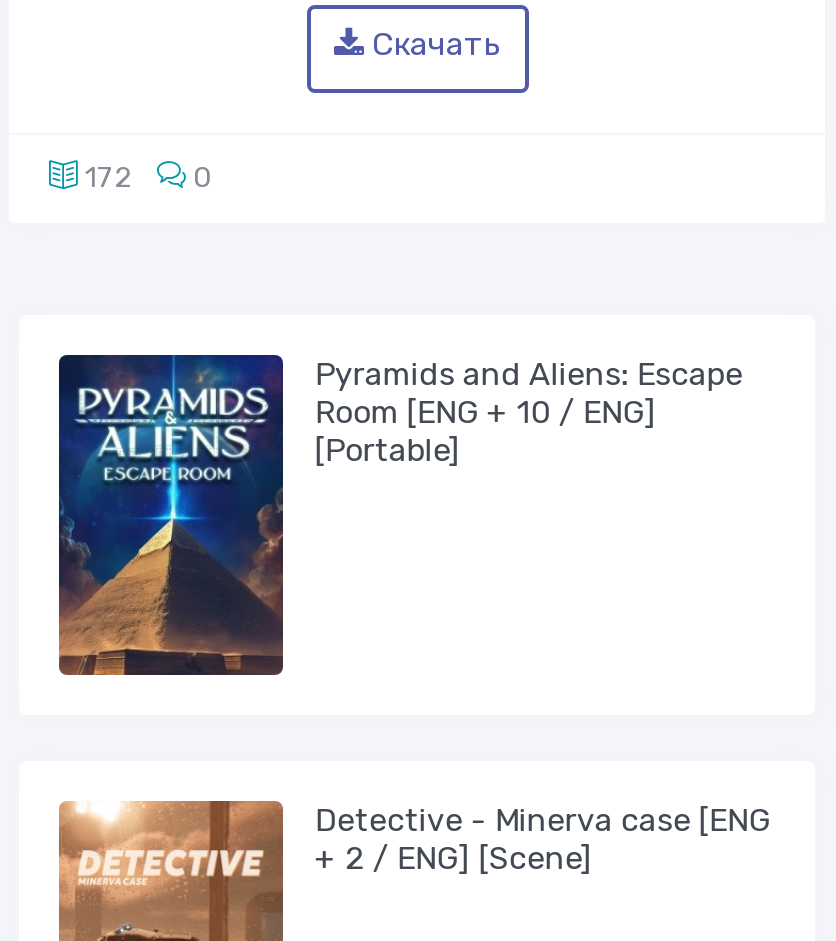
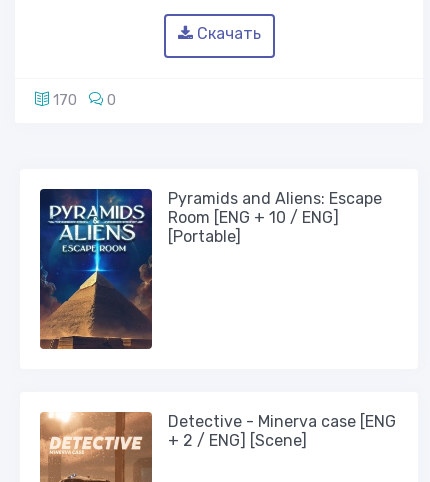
- 172 0
+ 170 0
